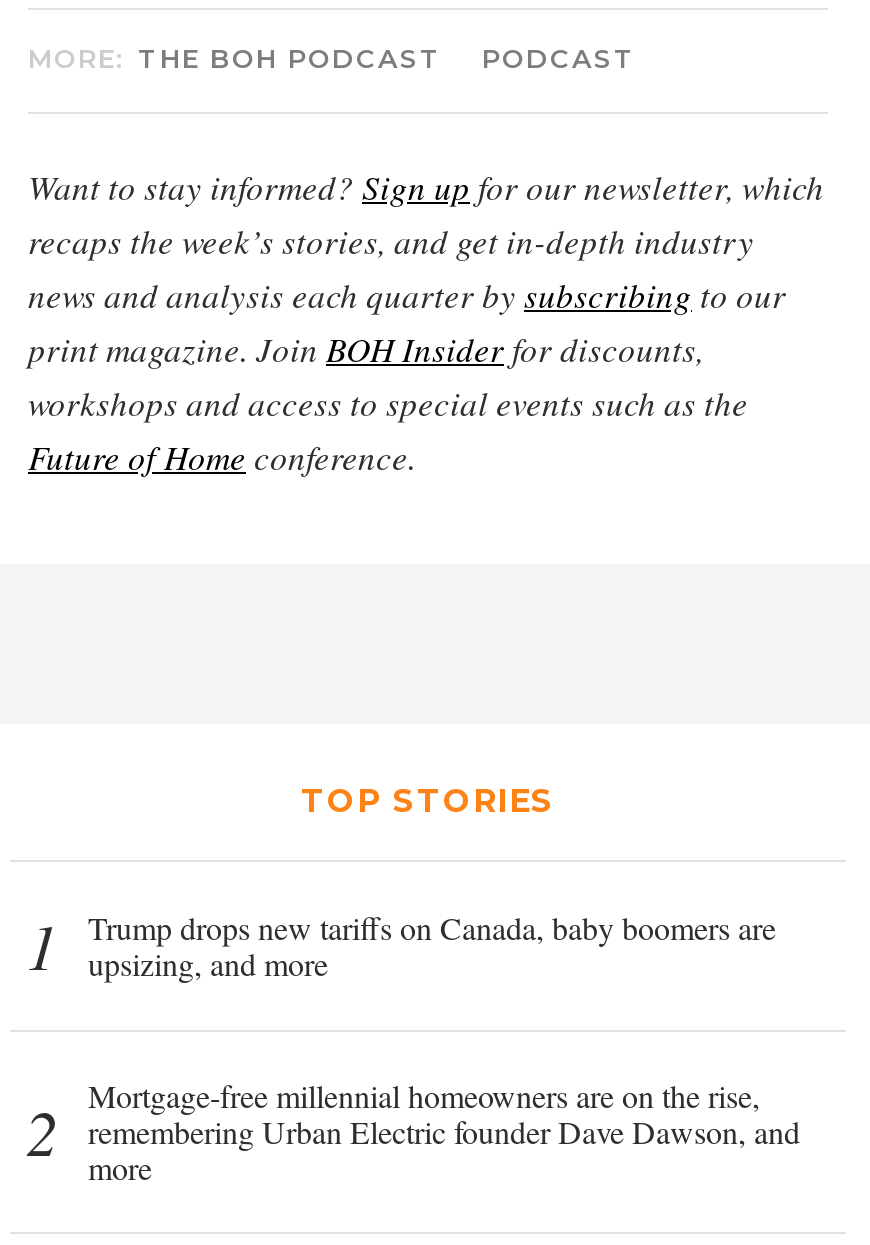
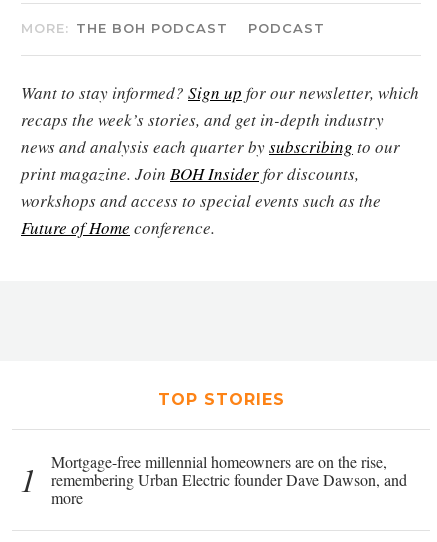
- Trump drops new tariffs on Canada, baby boomers are
- upsizing, and more
- 2
